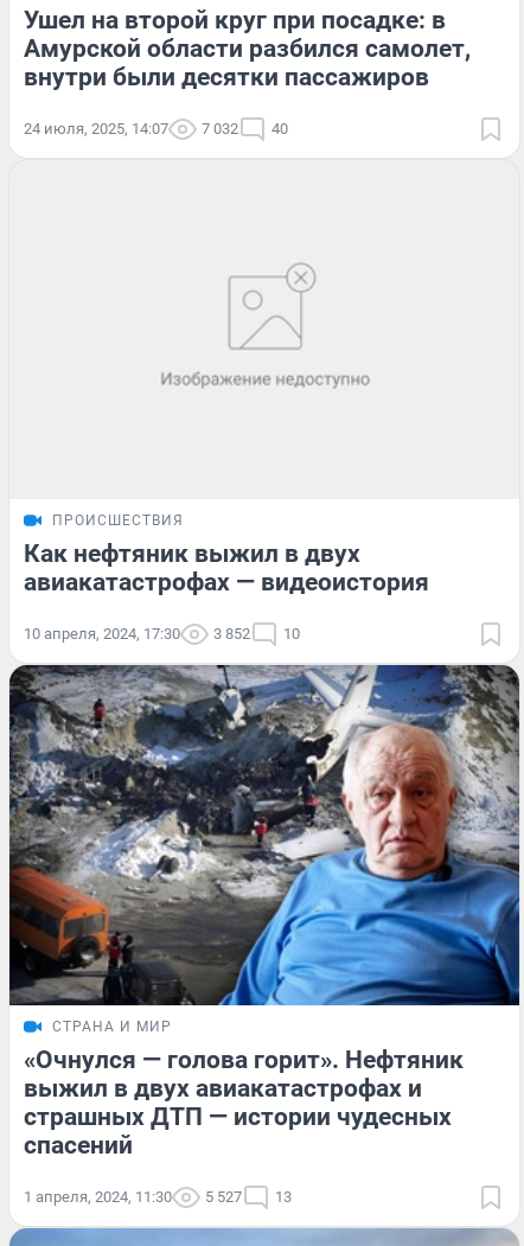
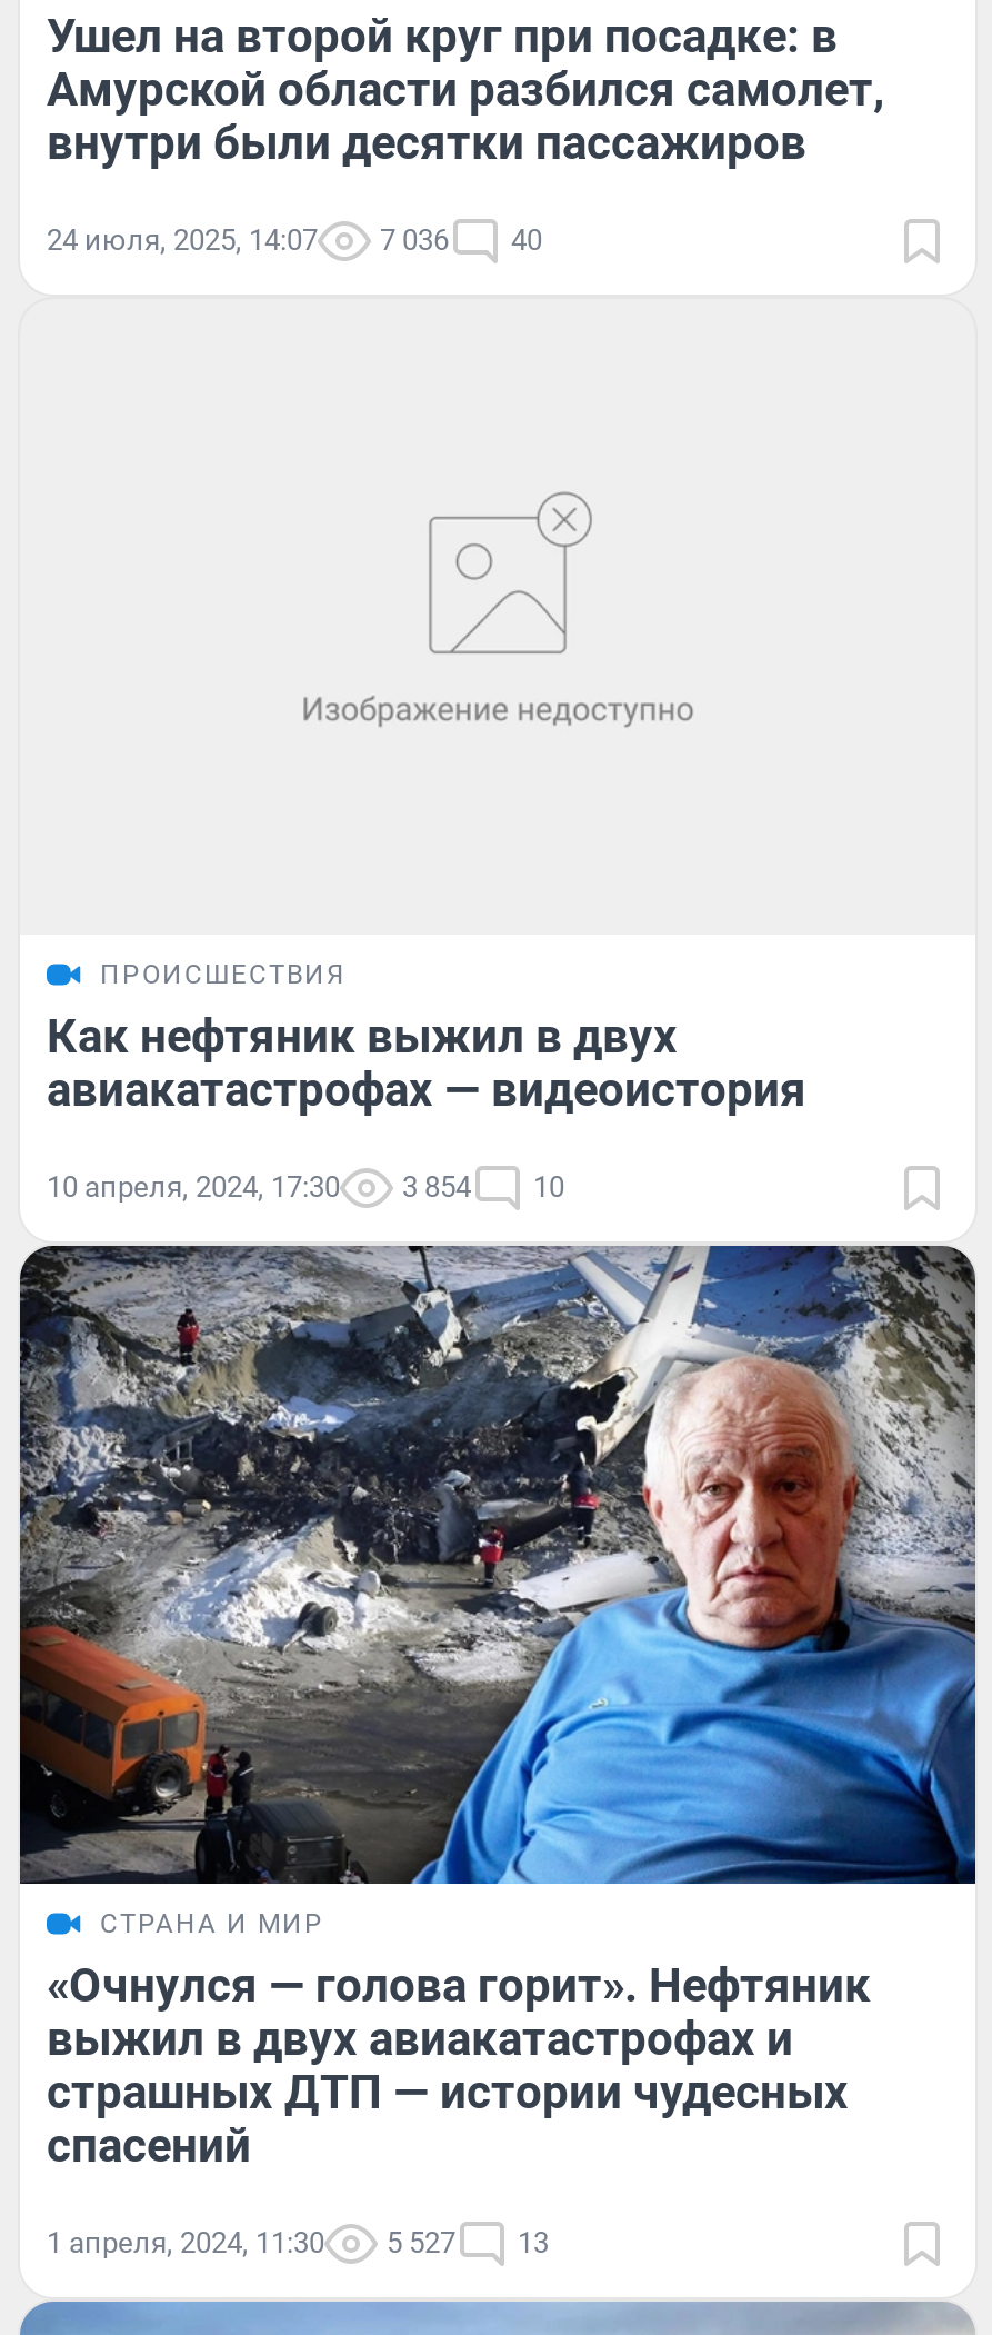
- 24 июля, 2025, 14:07 7 032 40
+ 24 июля, 2025, 14:07 7 036 40

- 10 апреля, 2024, 17:30 3 852 10
+ 10 апреля, 2024, 17:30 3 854 10
